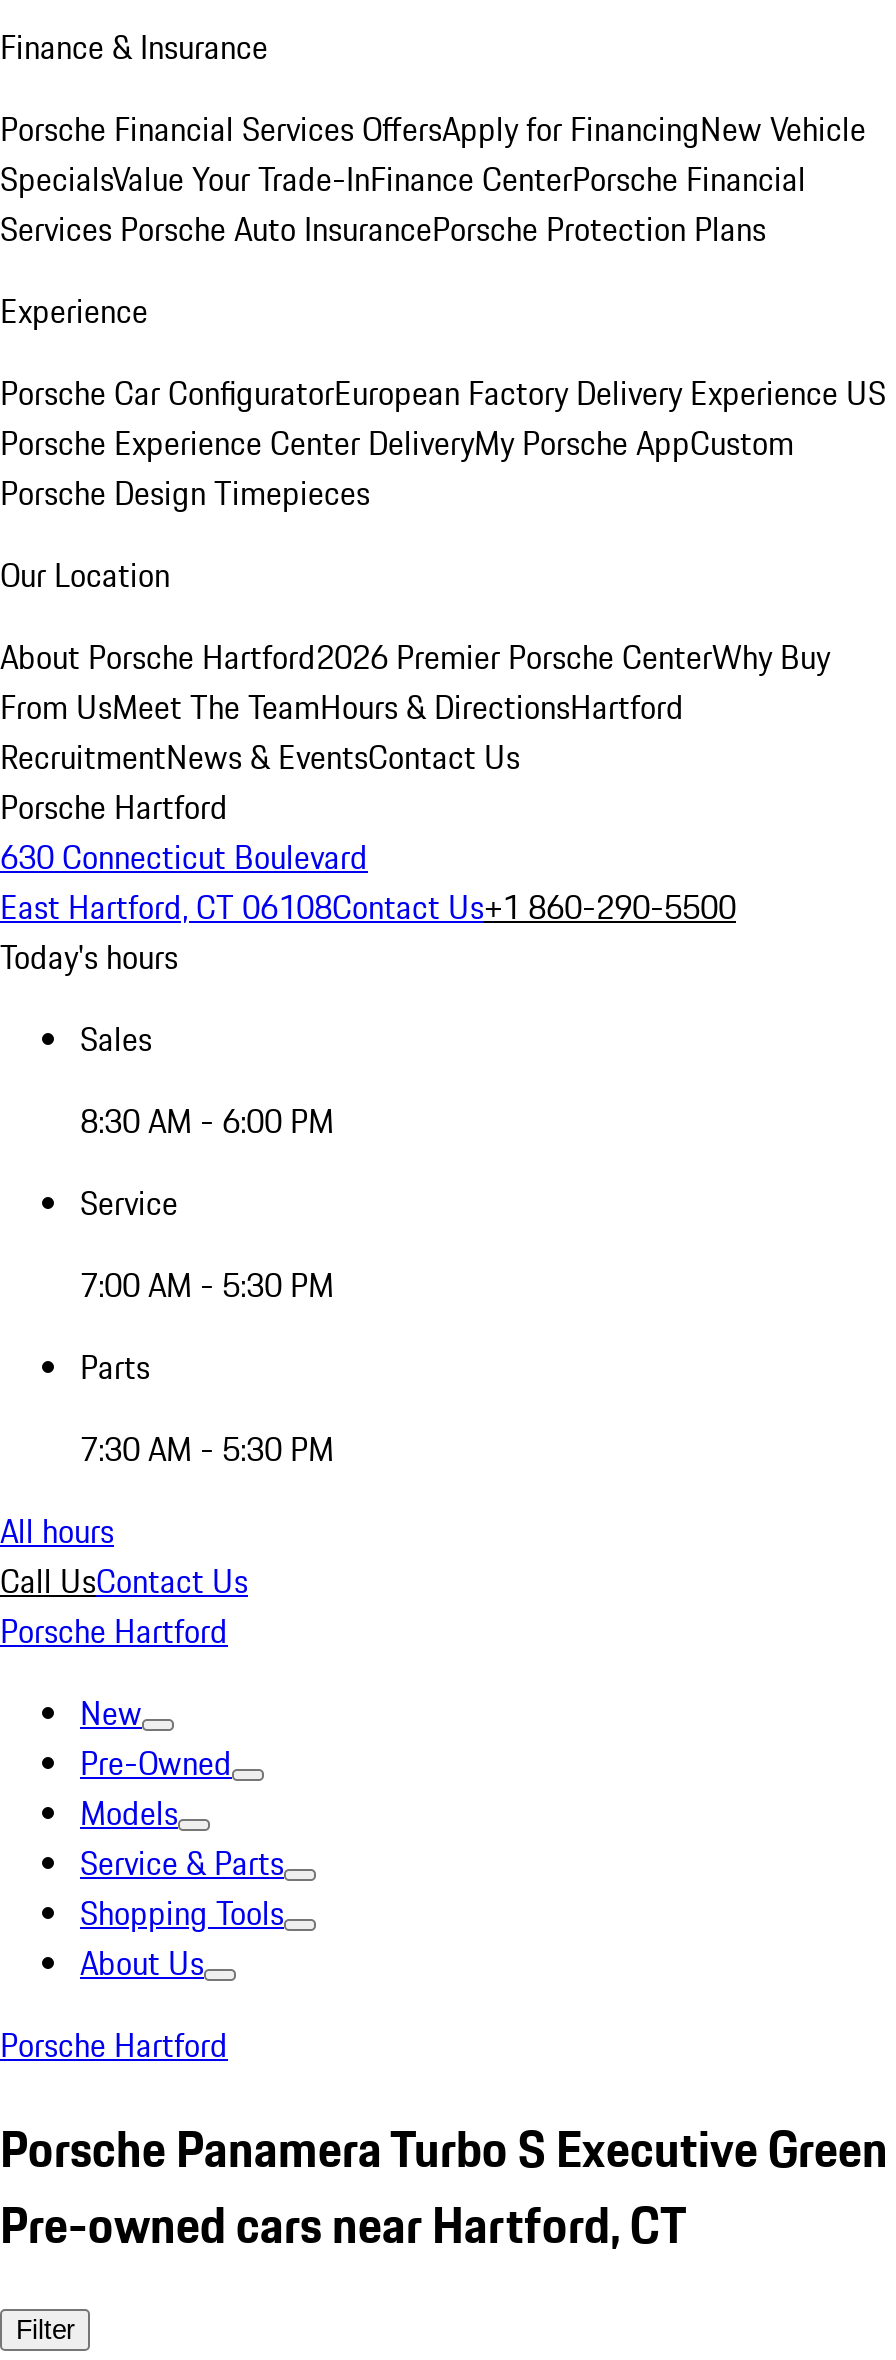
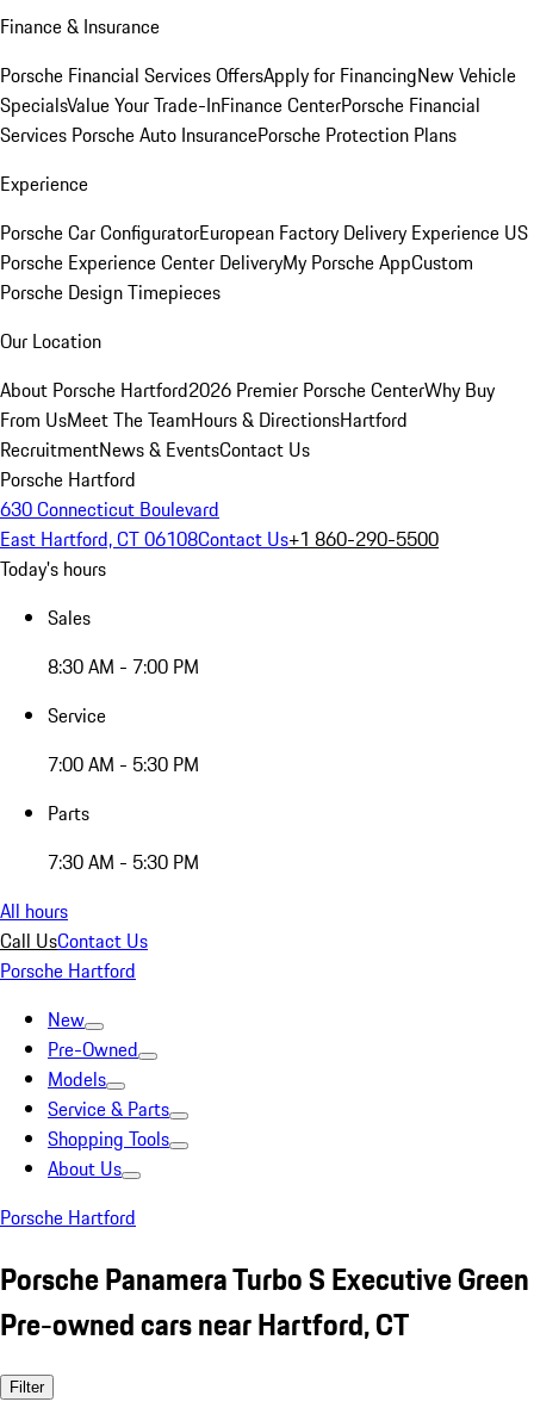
- 8:30 AM - 6:00 PM
+ 8:30 AM - 7:00 PM
